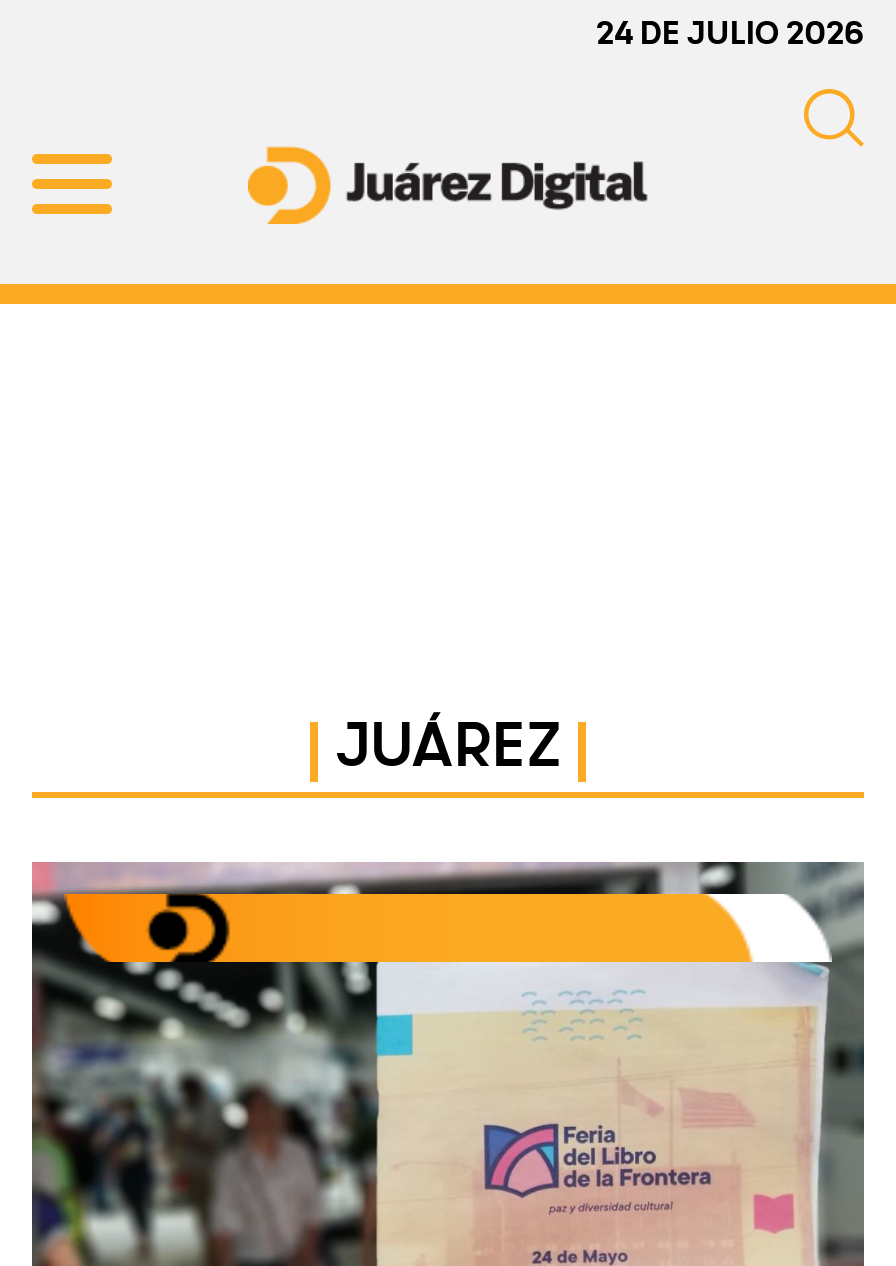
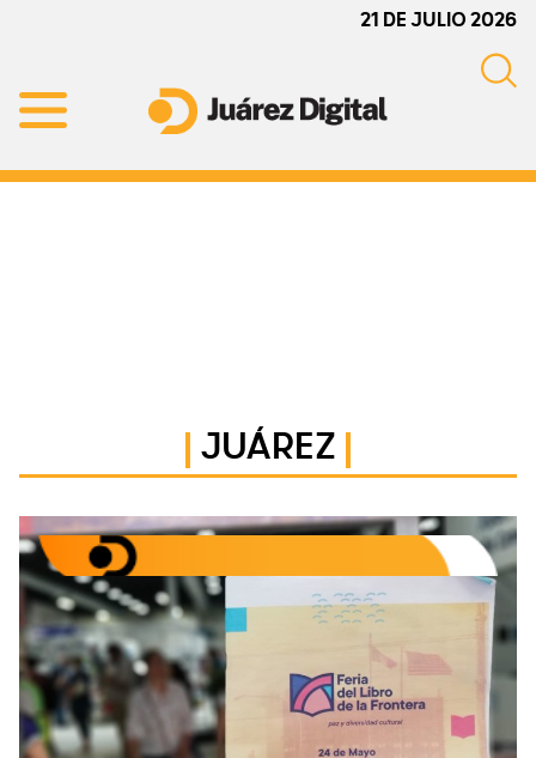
- 24 DE JULIO 2026
+ 21 DE JULIO 2026
